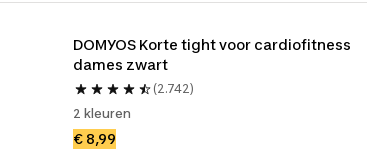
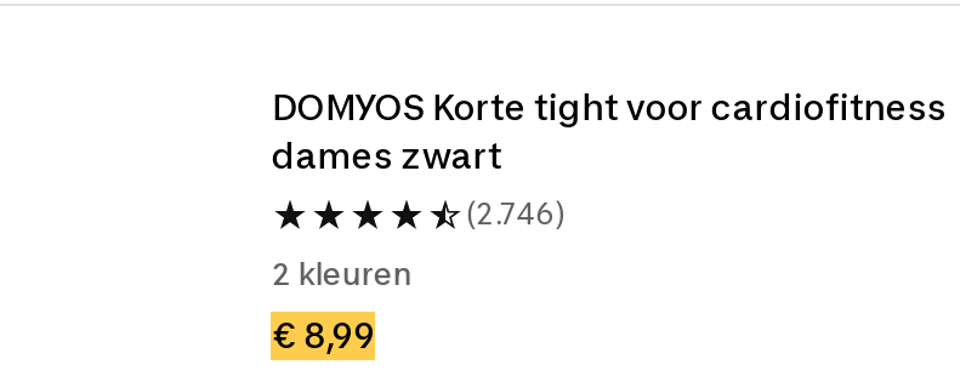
- (2.742)
+ (2.746)
